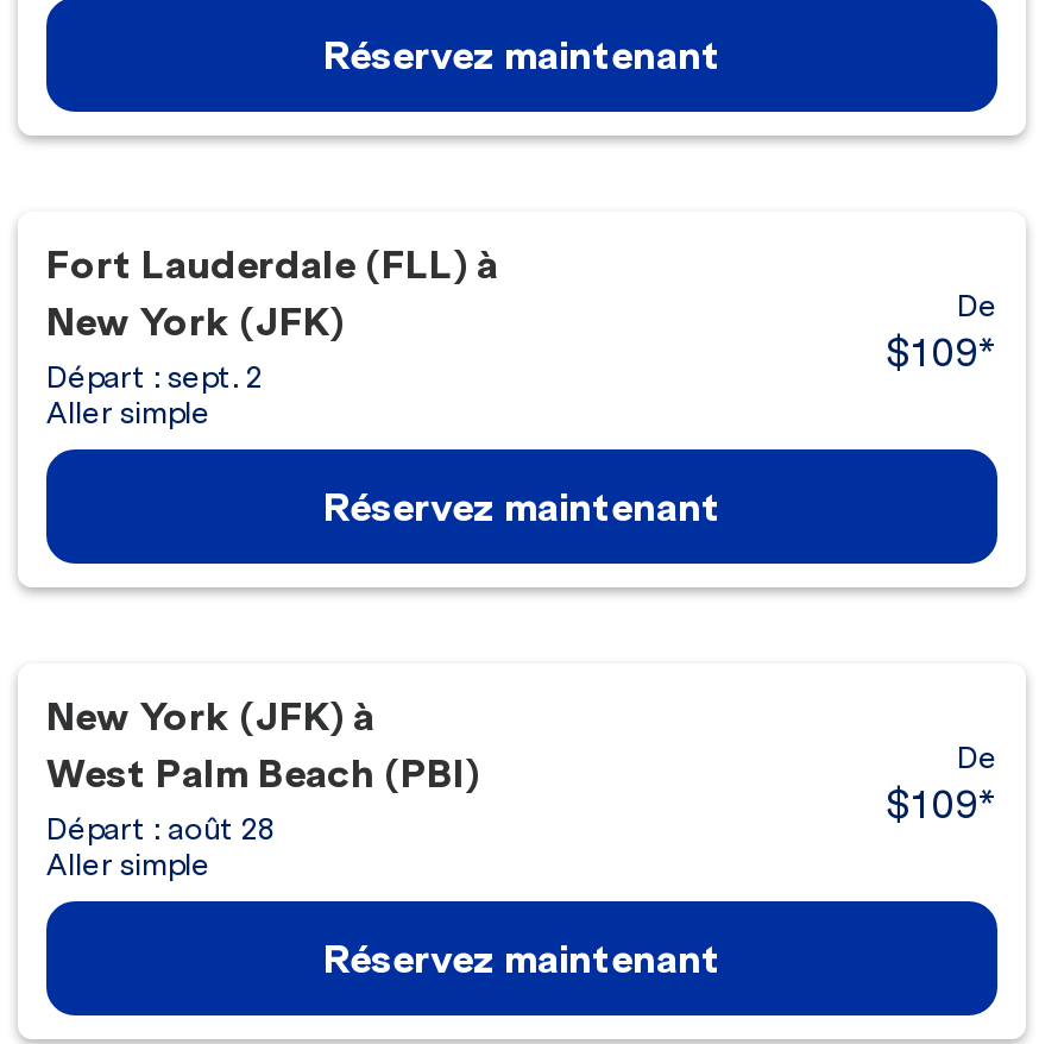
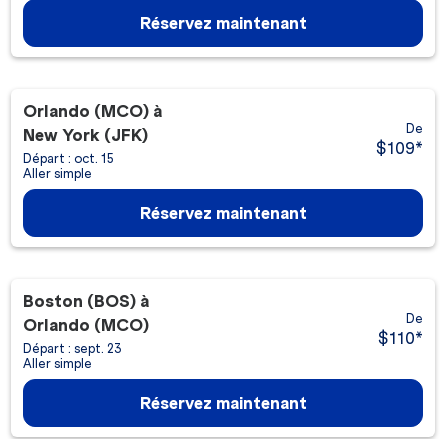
- Fort Lauderdale (FLL) à
+ Orlando (MCO) à

- Départ : sept. 2
+ Départ : oct. 15

- New York (JFK) à
- West Palm Beach (PBI)
- Départ : août 28
+ Boston (BOS) à
+ Orlando (MCO)
+ Départ : sept. 23

- $109*
+ $110*
